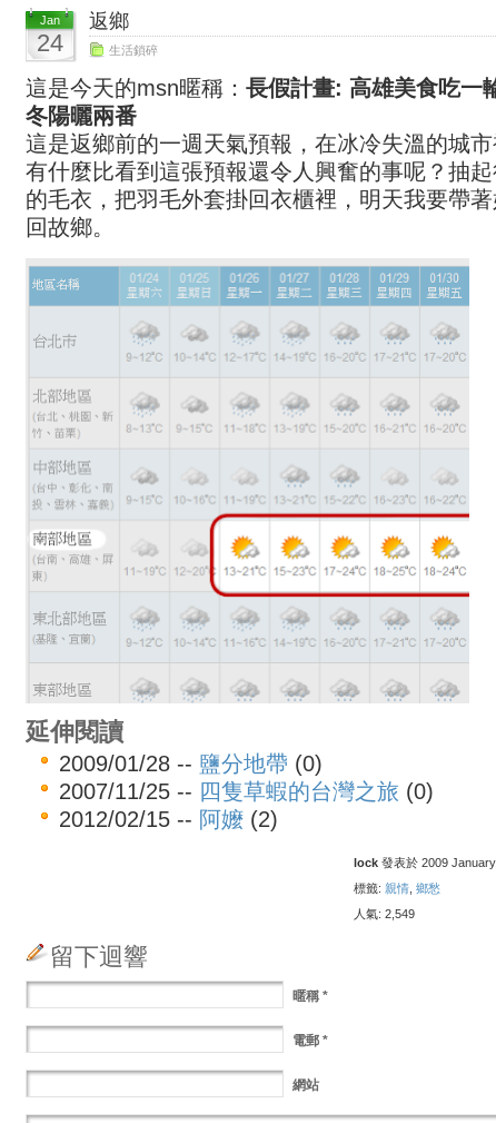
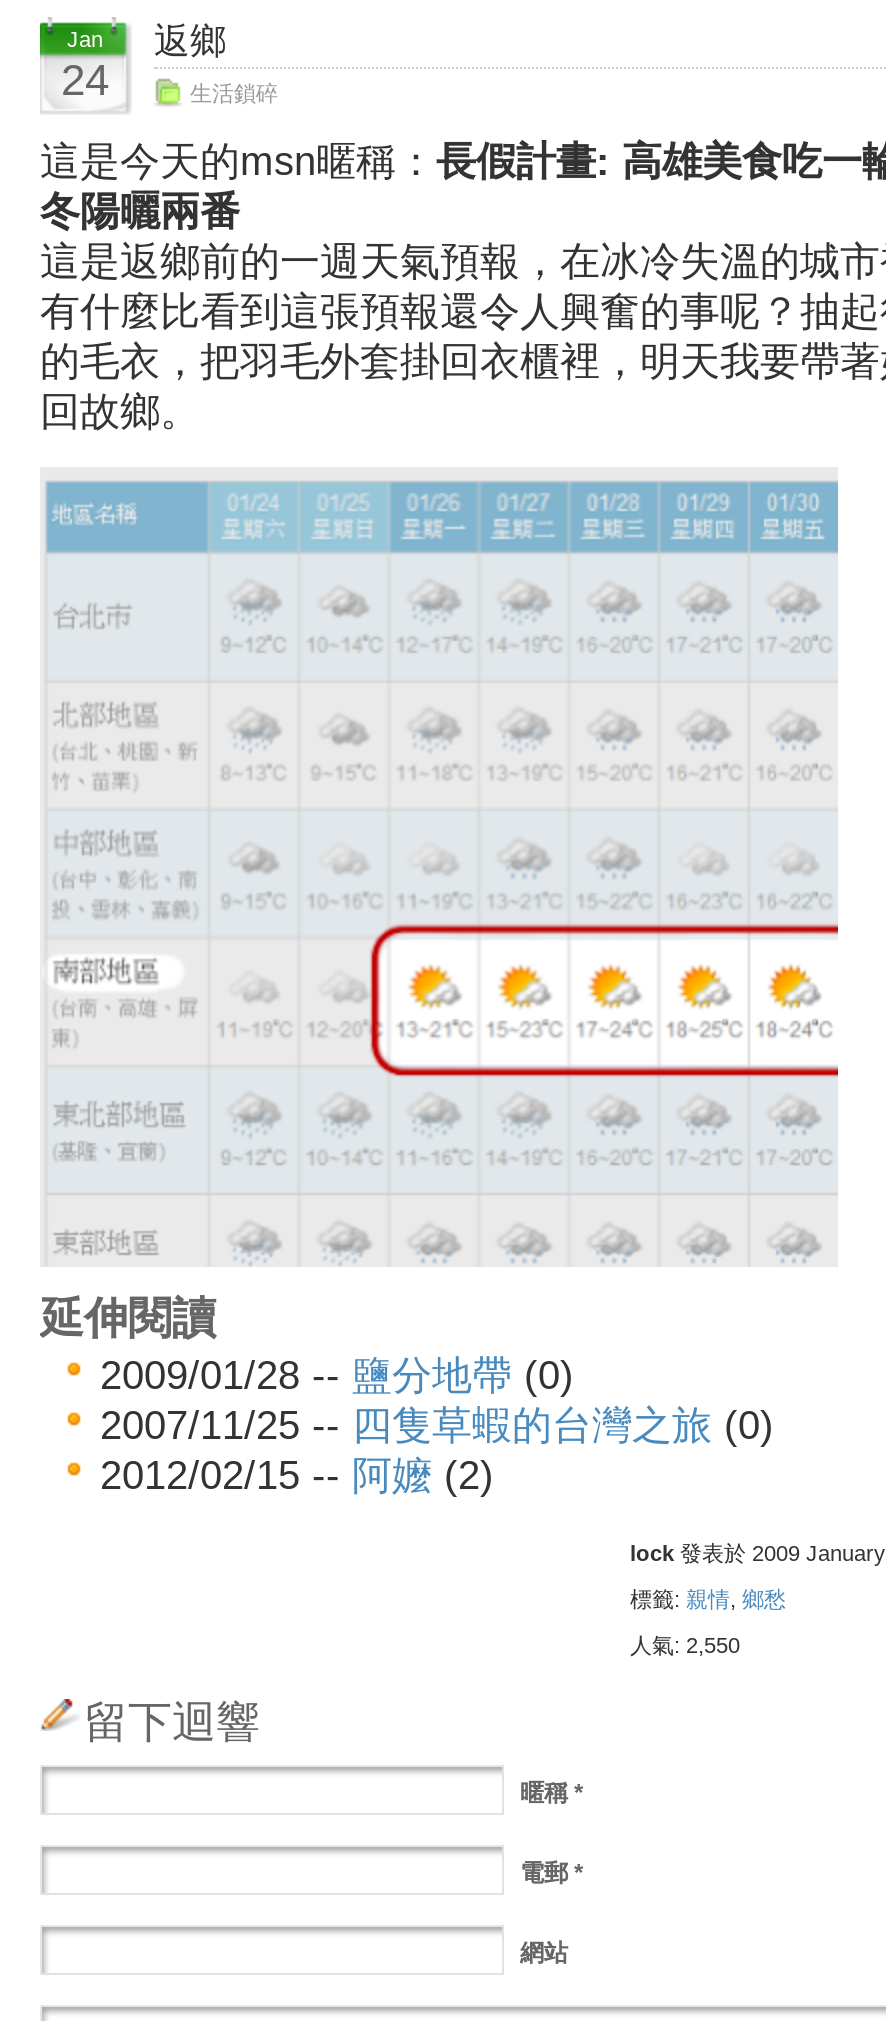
- 人氣: 2,549
+ 人氣: 2,550
